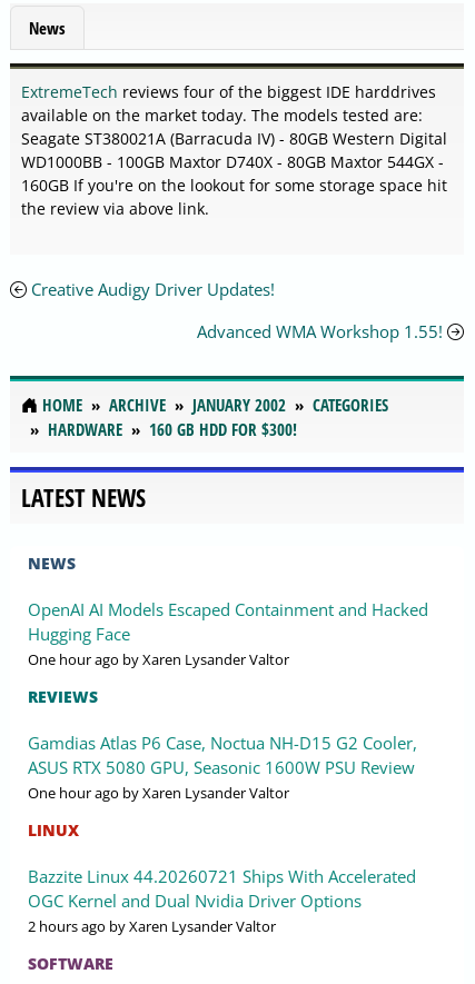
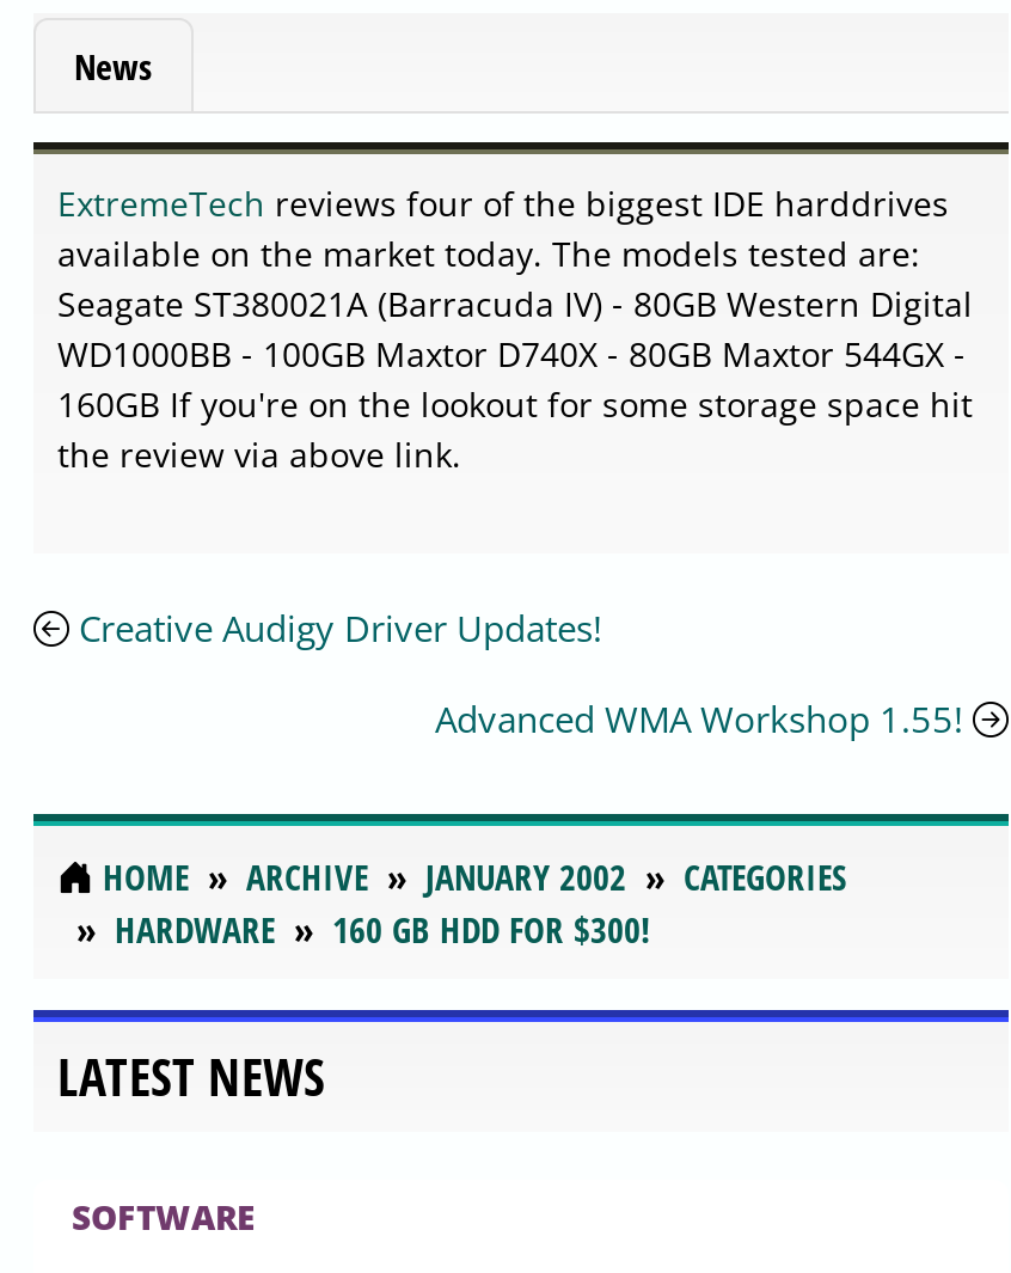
- NEWS
- OpenAI AI Models Escaped Containment and Hacked
- Hugging Face
- One hour ago by Xaren Lysander Valtor
- REVIEWS
- Gamdias Atlas P6 Case, Noctua NH-D15 G2 Cooler,
- ASUS RTX 5080 GPU, Seasonic 1600W PSU Review
- One hour ago by Xaren Lysander Valtor
- LINUX
- Bazzite Linux 44.20260721 Ships With Accelerated
- OGC Kernel and Dual Nvidia Driver Options
- 2 hours ago by Xaren Lysander Valtor
